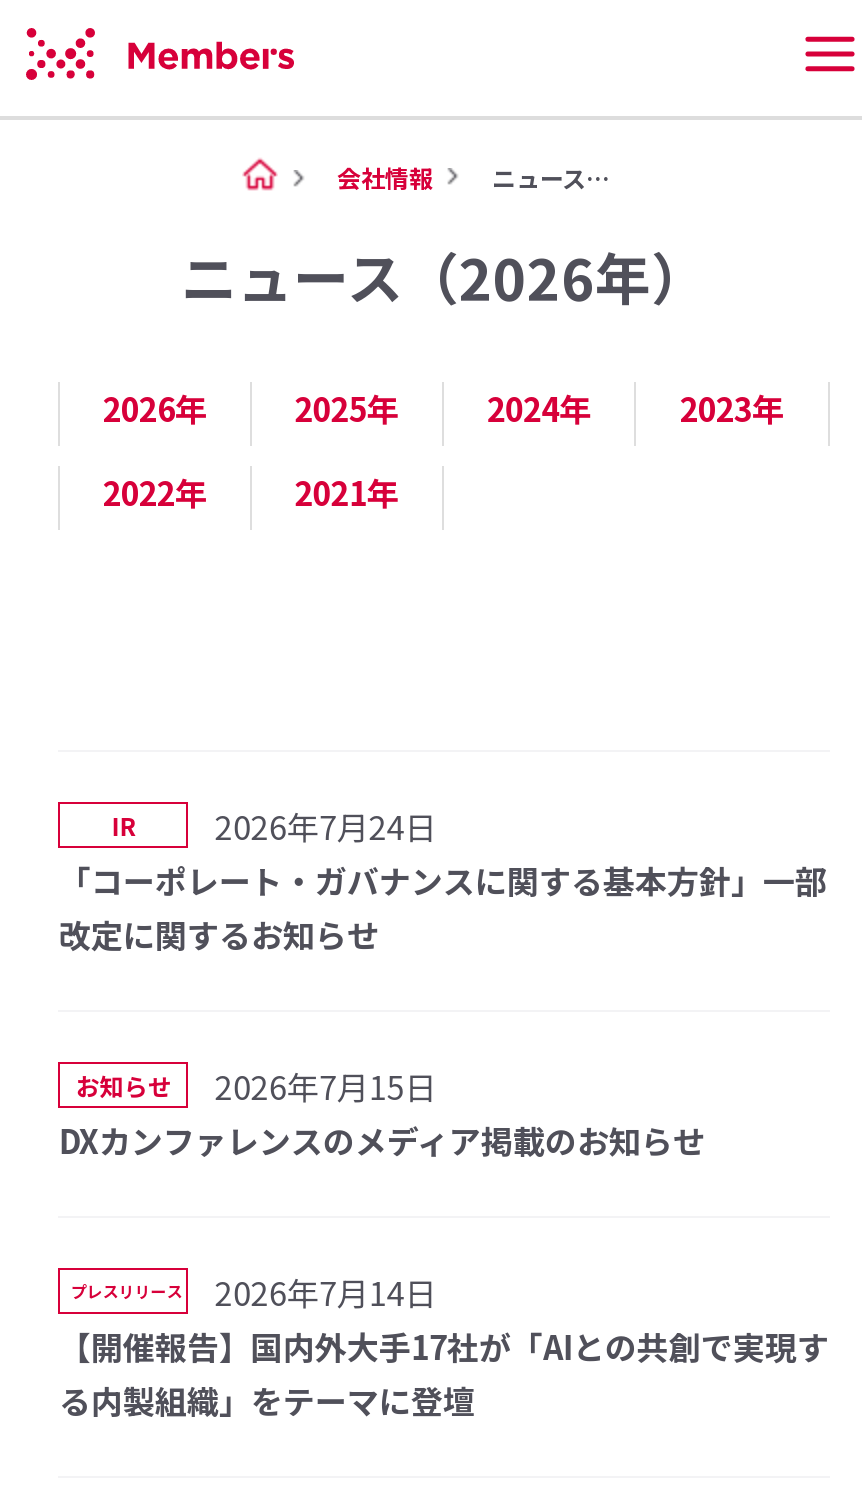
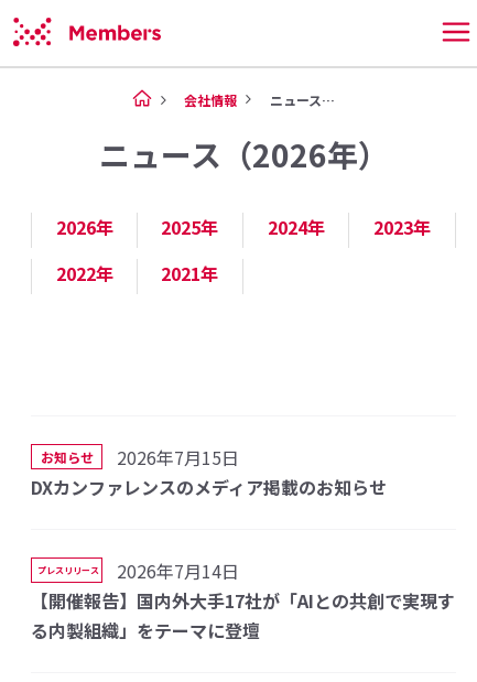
- IR
- 2026年7月24日
- 「コーポレート・ガバナンスに関する基本方針」一部
- 改定に関するお知らせ
